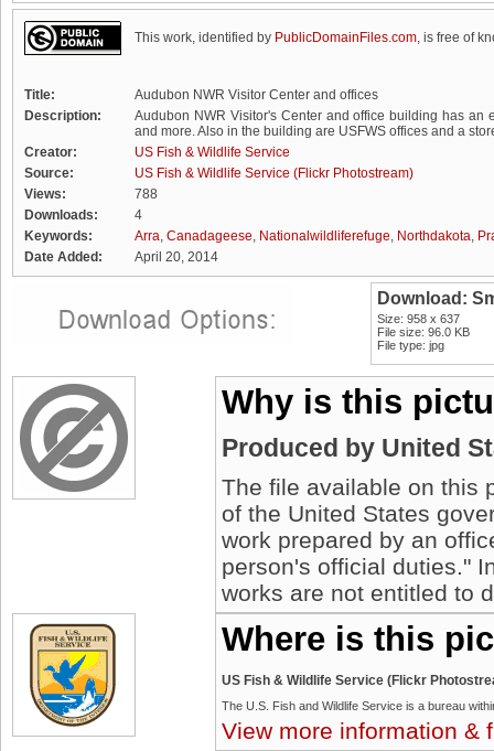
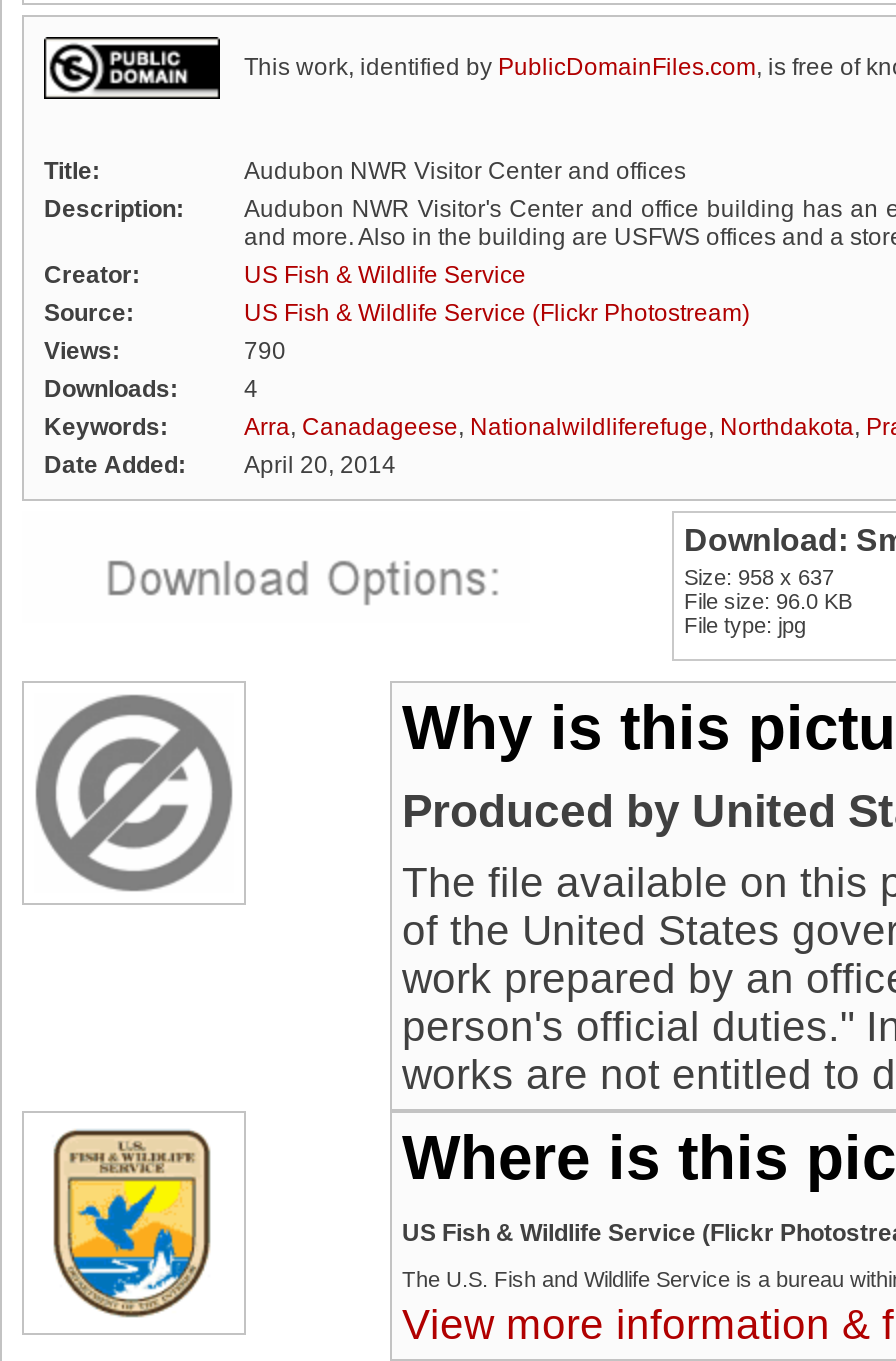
- 788
+ 790
